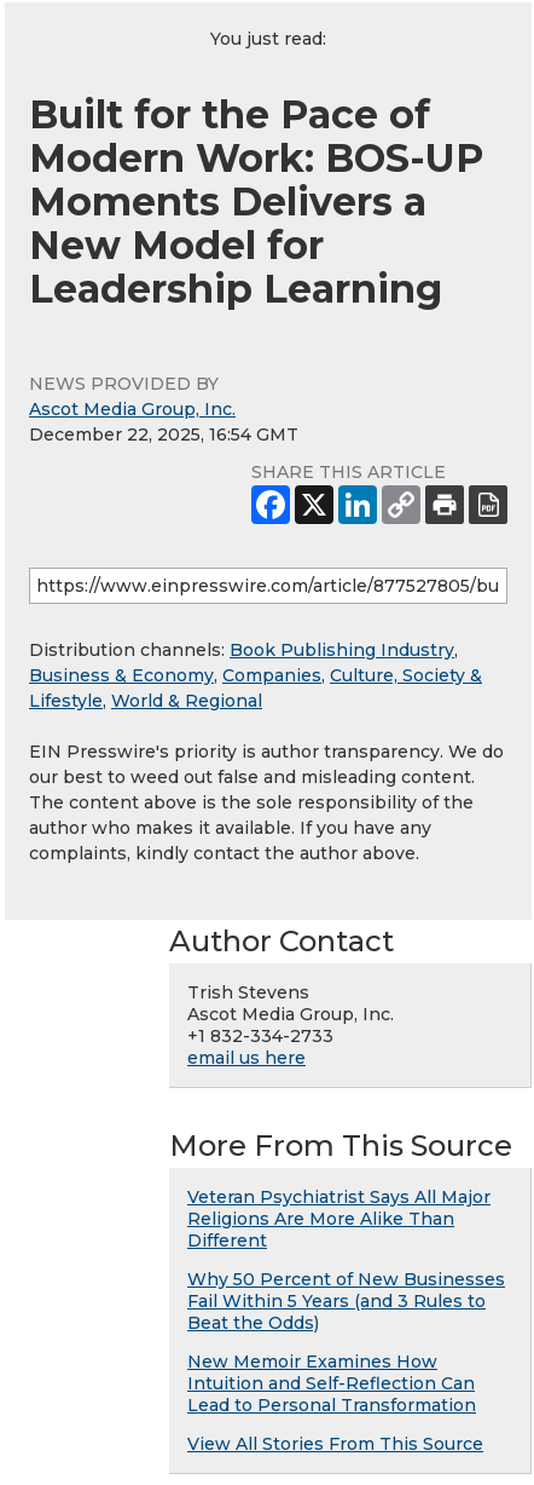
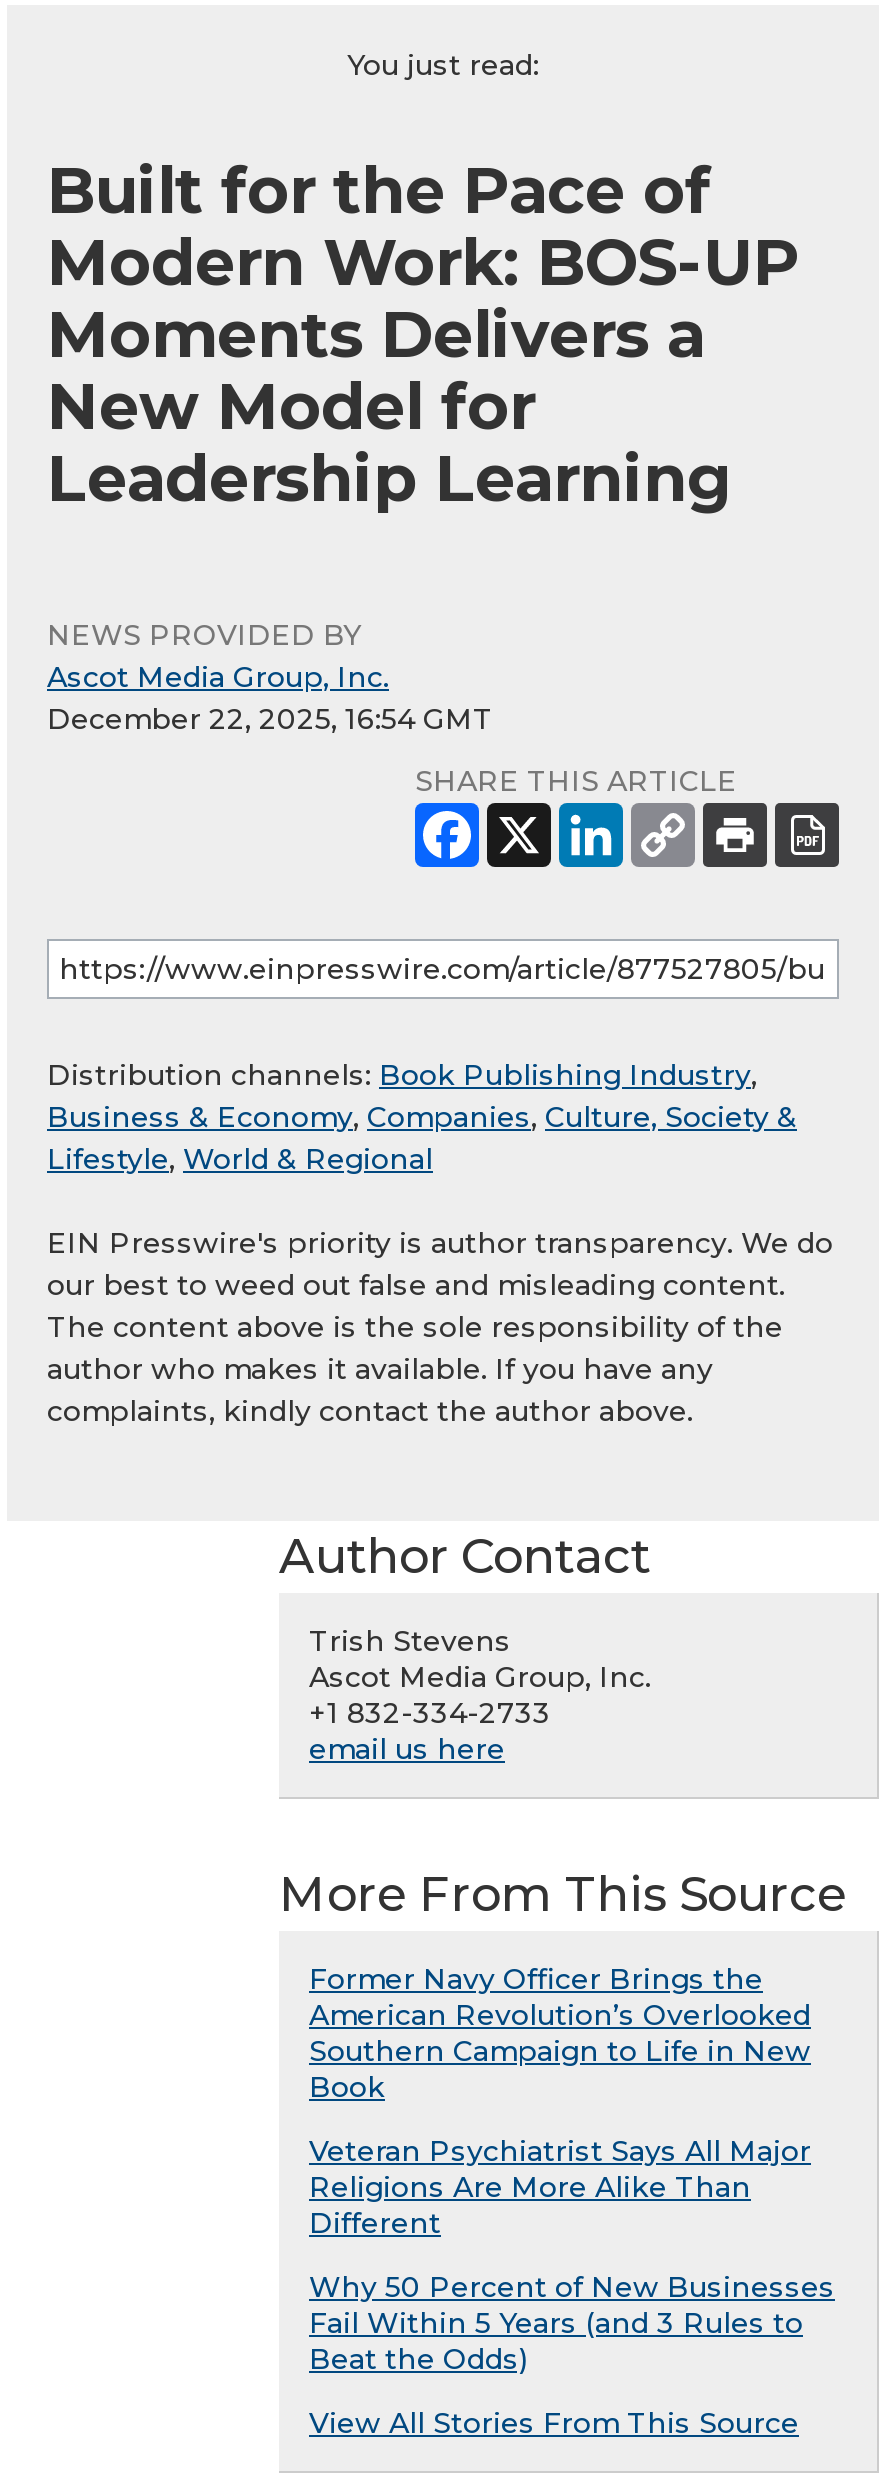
+ Former Navy Officer Brings the
+ American Revolution’s Overlooked
+ Southern Campaign to Life in New
+ Book

moved down: Veteran Psychiatrist Says All Major | Religions Are More Alike Than | Different | Why 50 Percent of New Businesses | Fail Within 5 Years (and 3 Rules to | Beat the Odds)

- New Memoir Examines How
- Intuition and Self-Reflection Can
- Lead to Personal Transformation
